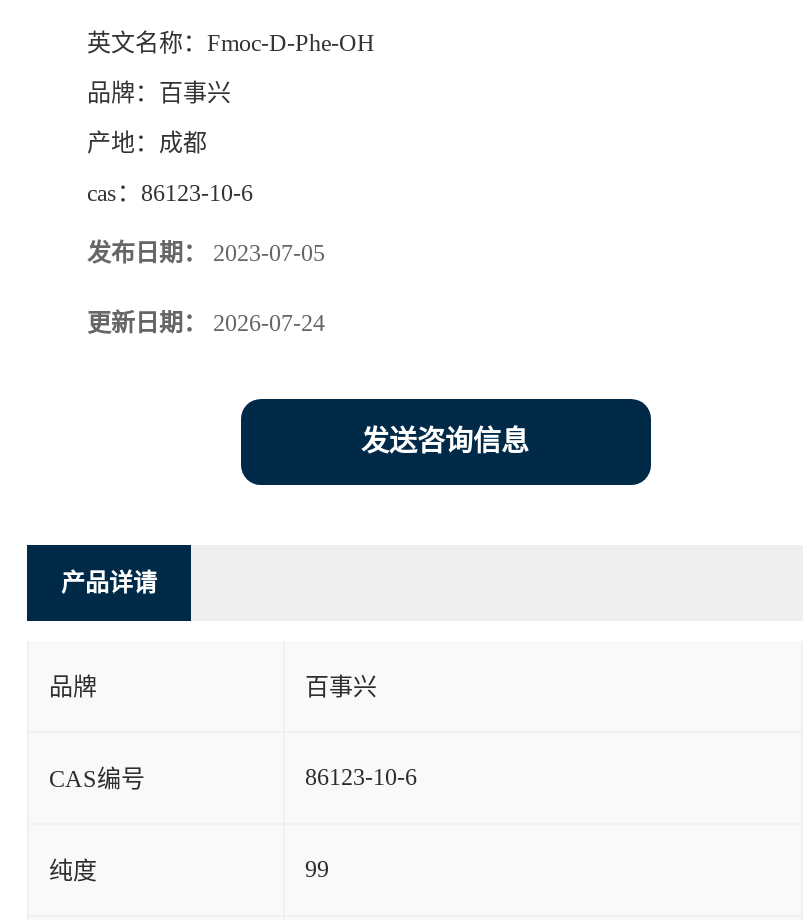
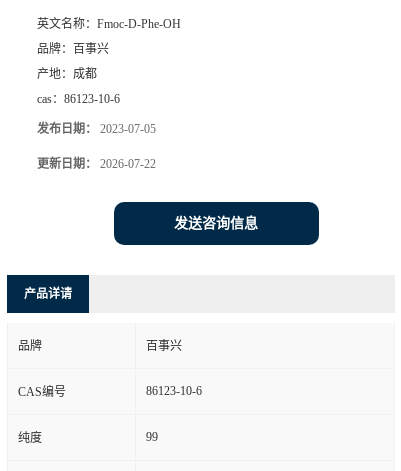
- 更新日期：2026-07-24
+ 更新日期：2026-07-22
